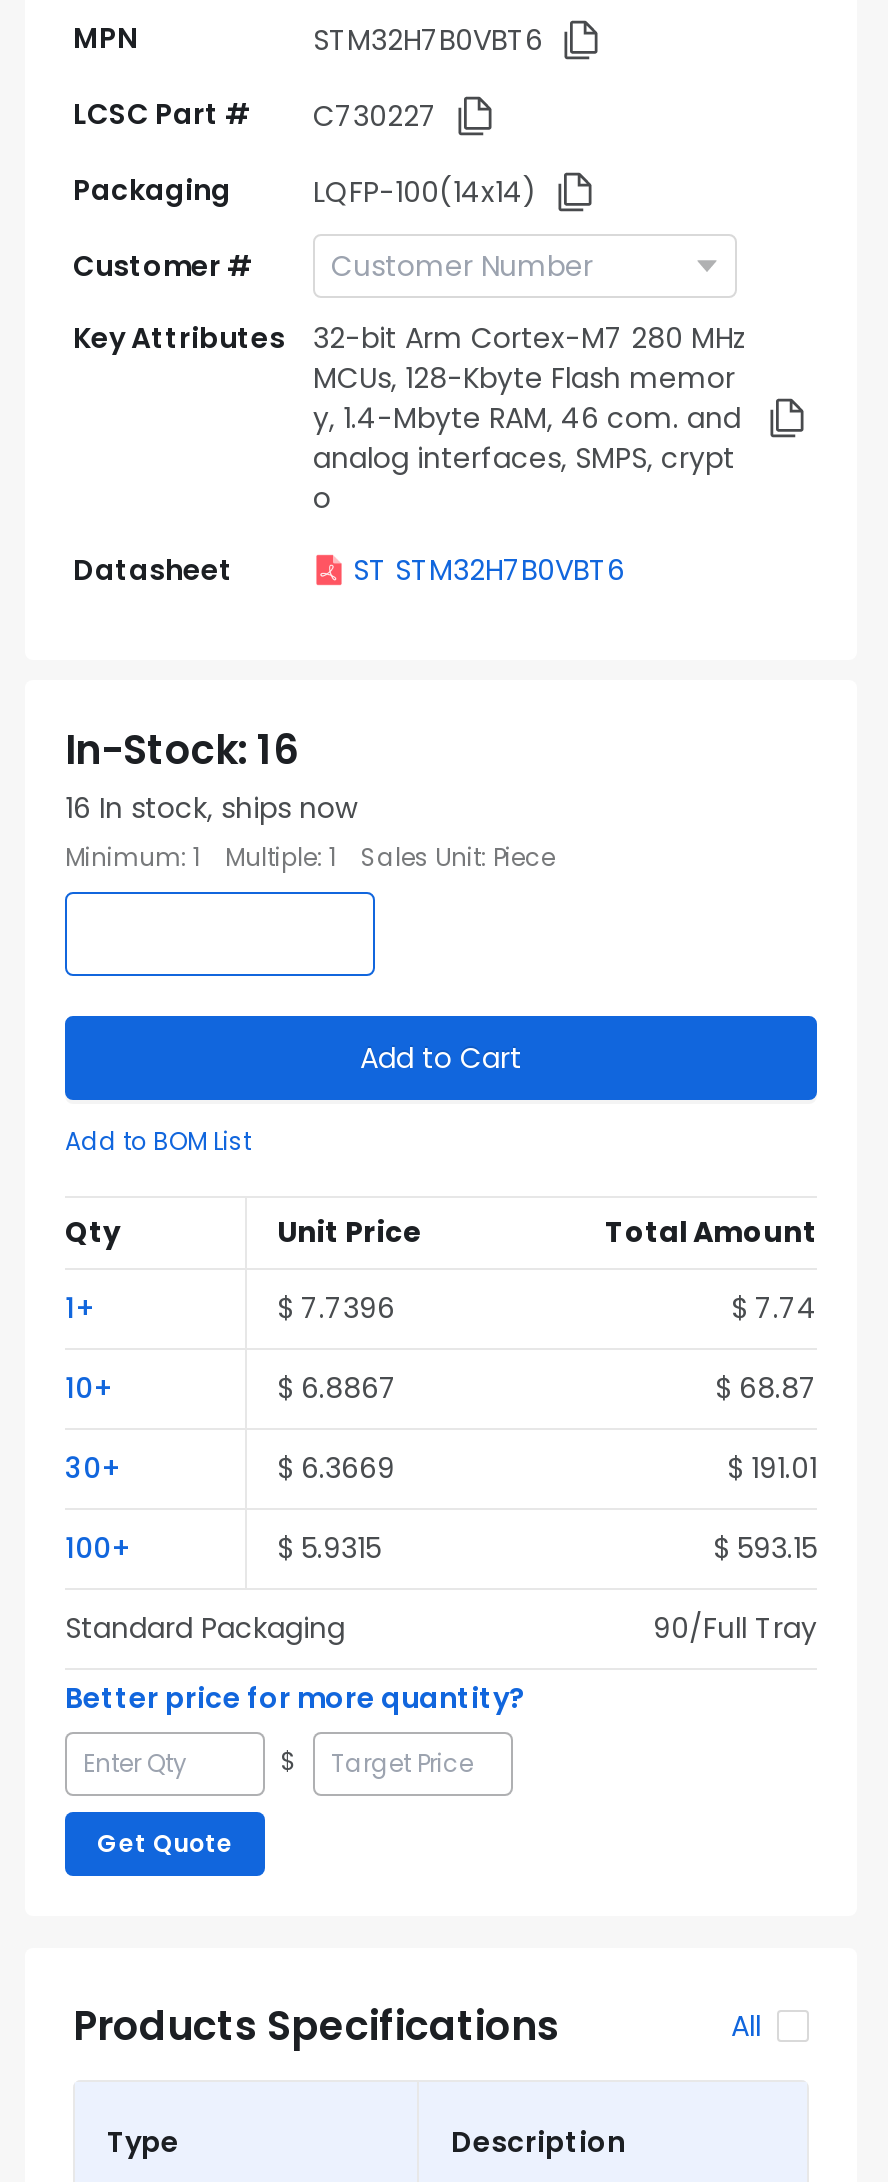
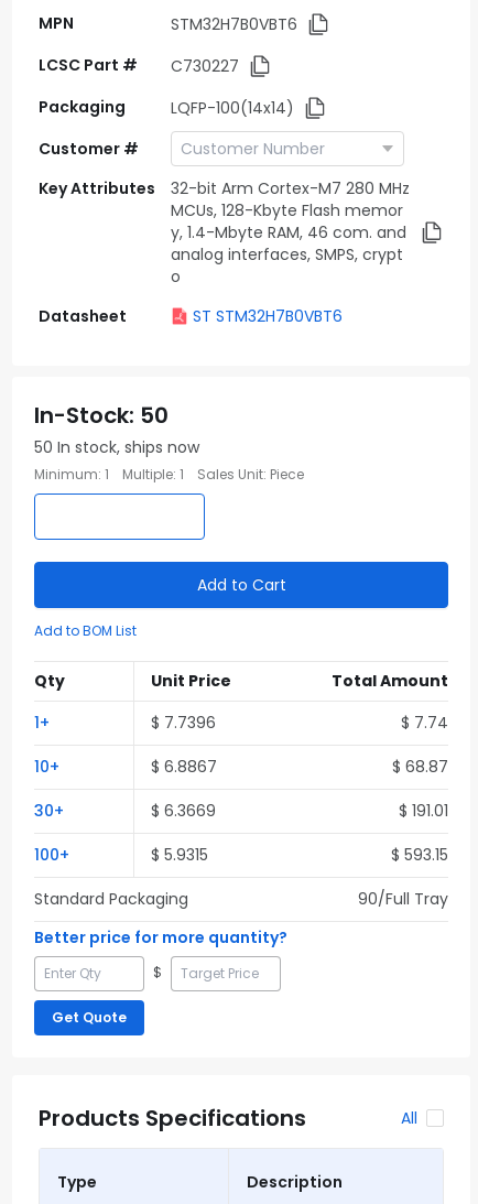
- In-Stock: 16
+ In-Stock: 50

- 16 In stock, ships now
+ 50 In stock, ships now
